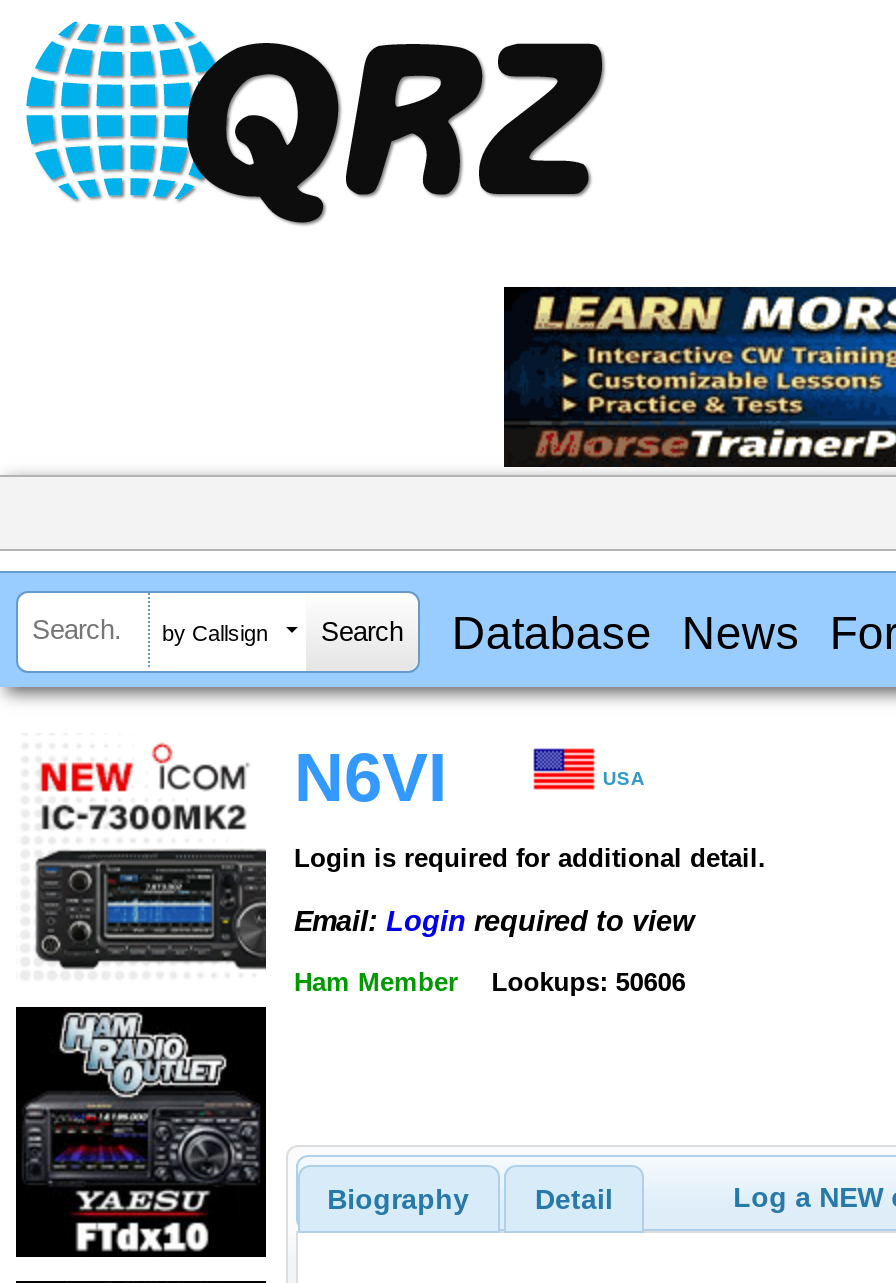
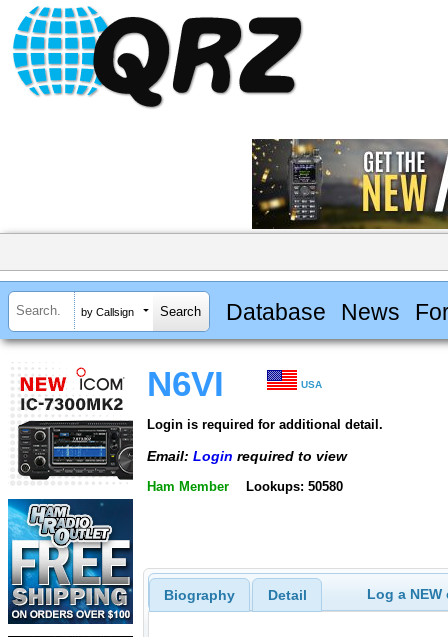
- [image]
+ [image]

- Ham Member Lookups: 50606
+ Ham Member Lookups: 50580

- [image]
+ [image]
